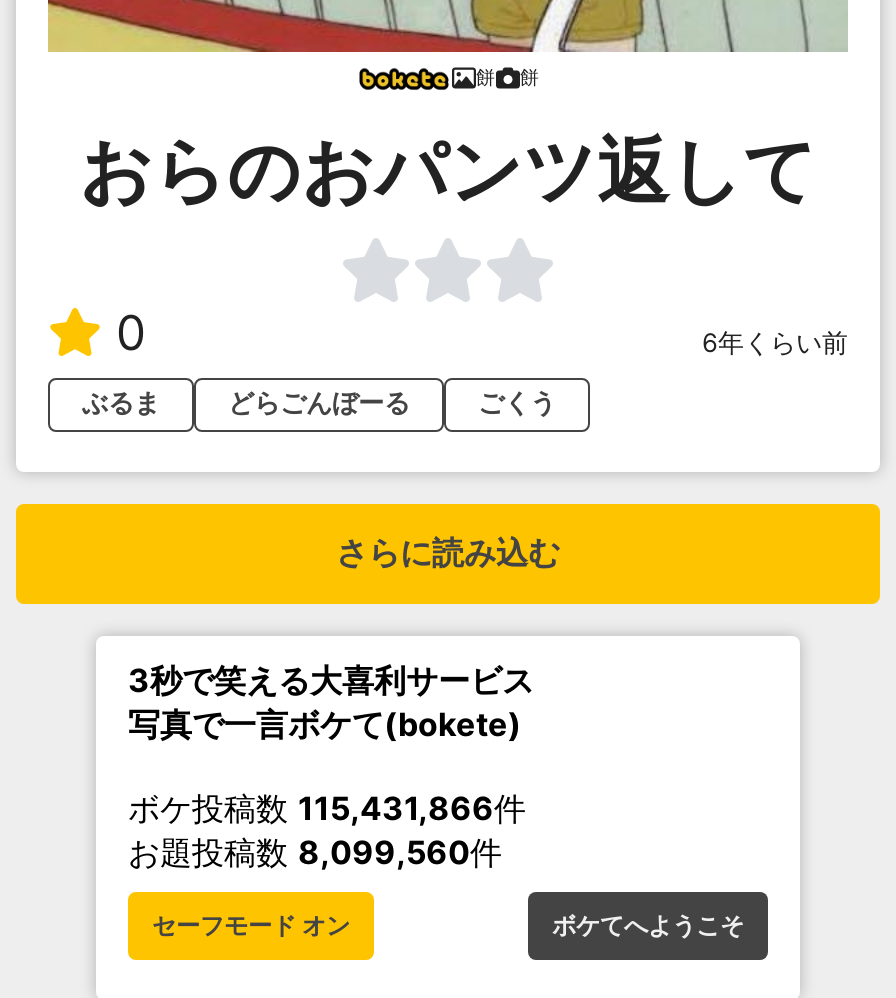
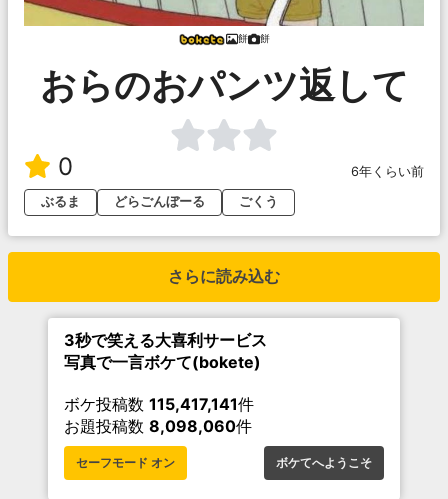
- ボケ投稿数115,431,866件
+ ボケ投稿数115,417,141件

- お題投稿数8,099,560件
+ お題投稿数8,098,060件
